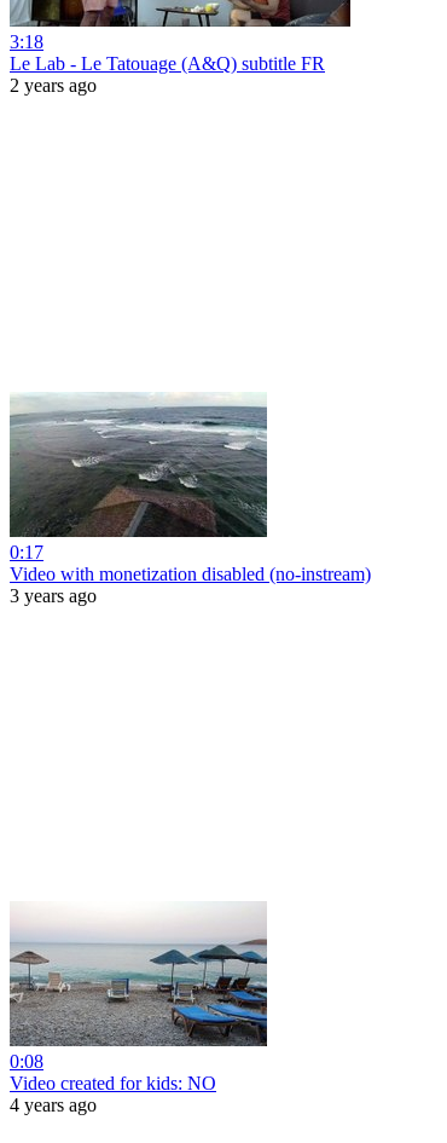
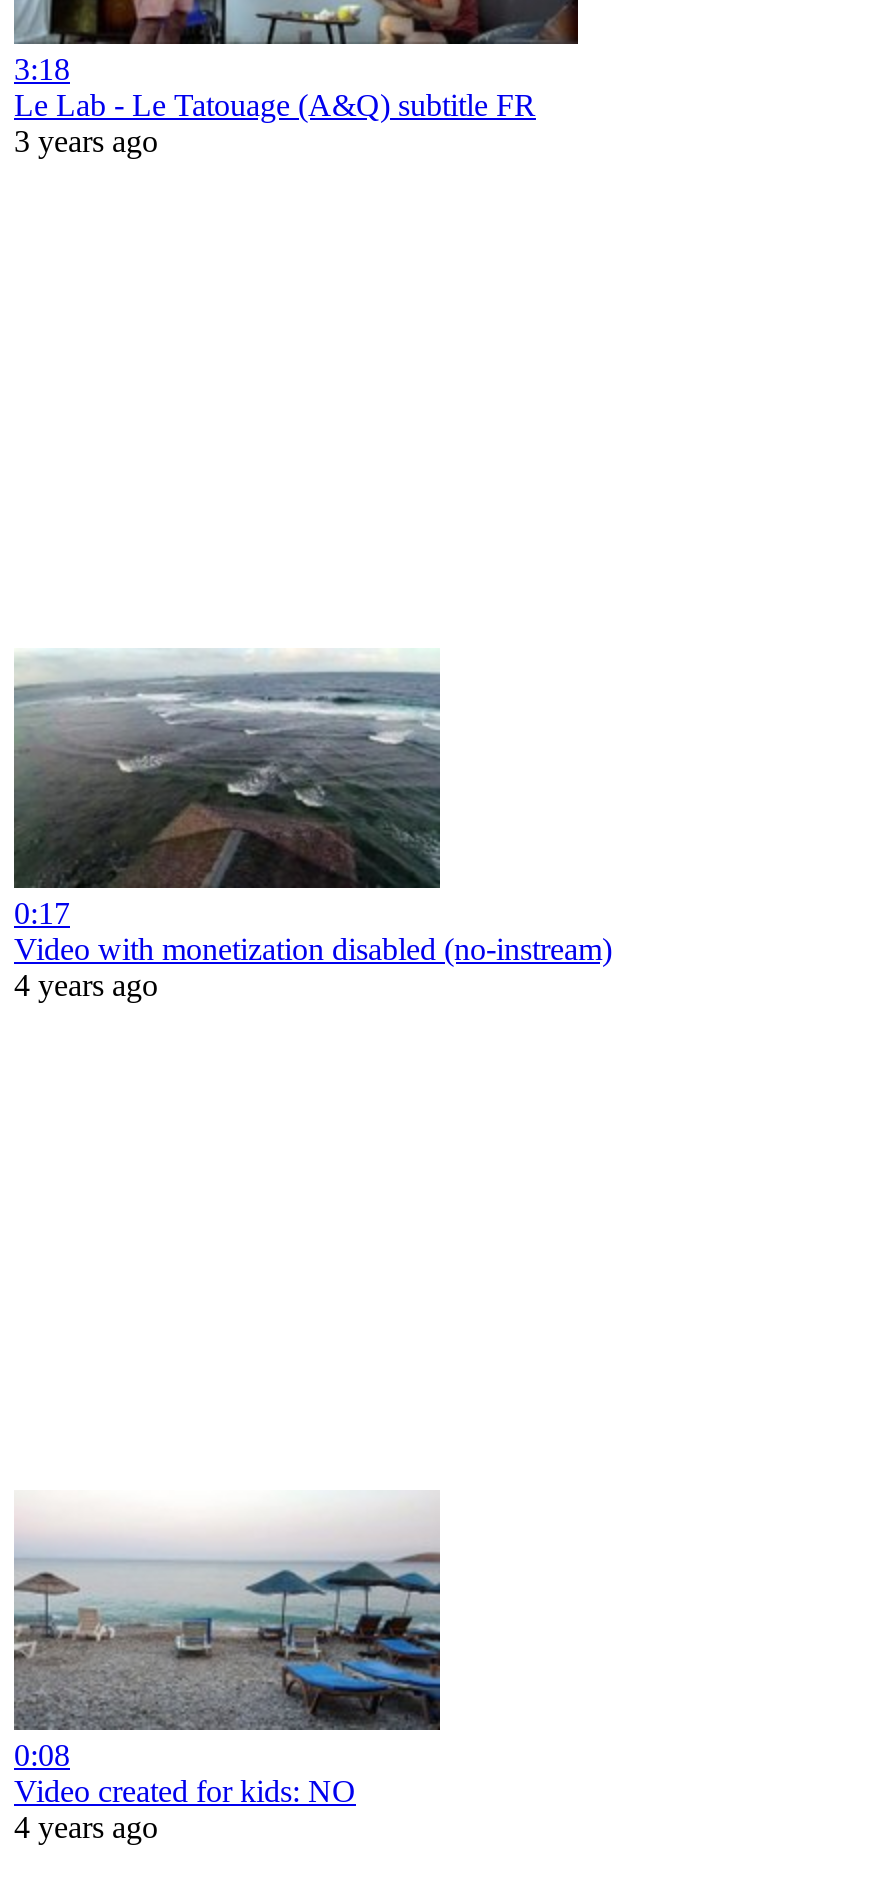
- 2 years ago
+ 3 years ago

- 3 years ago
+ 4 years ago
